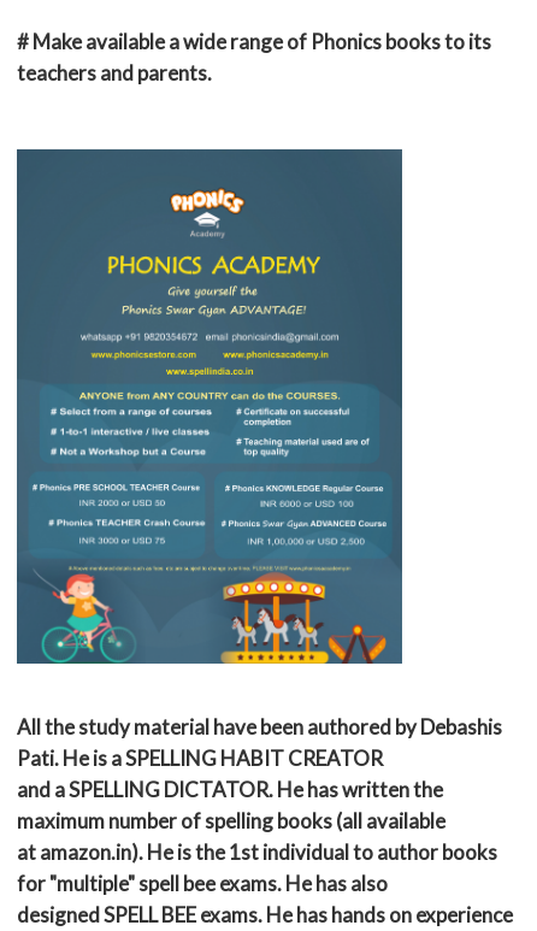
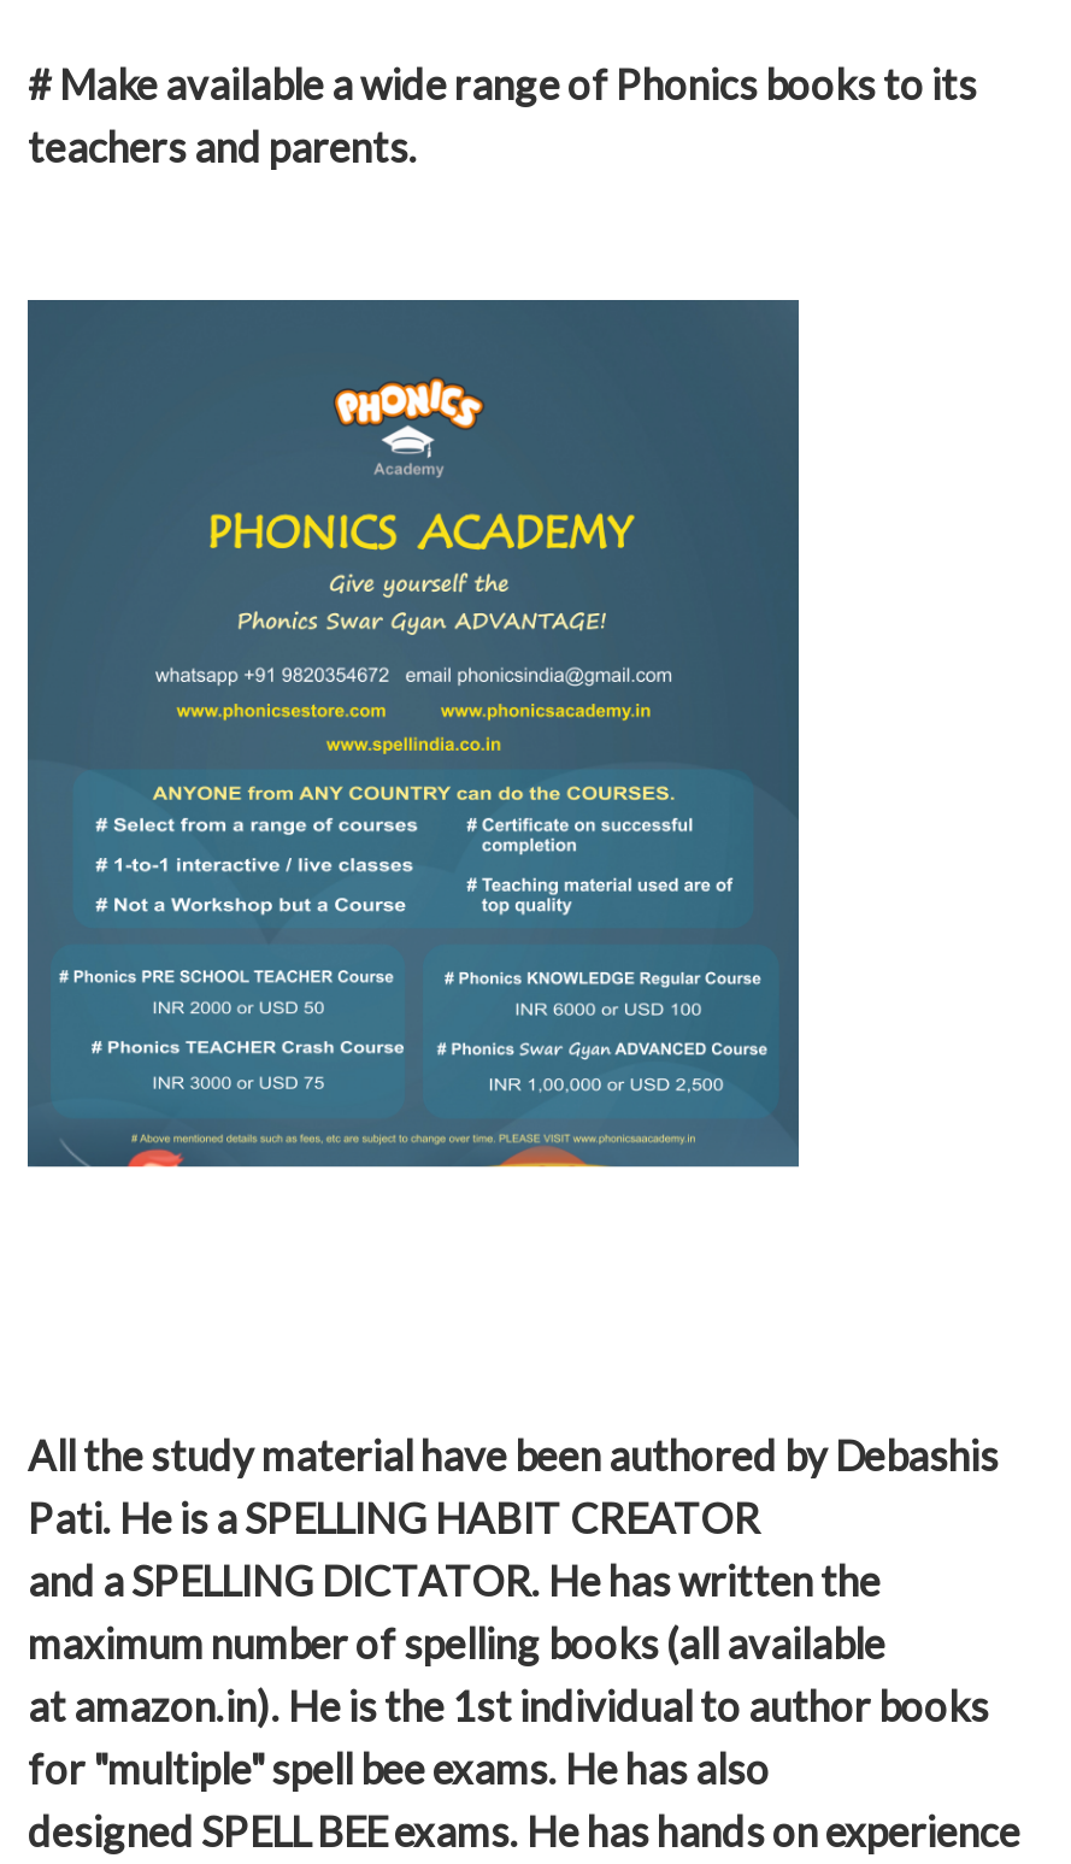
- [image]
